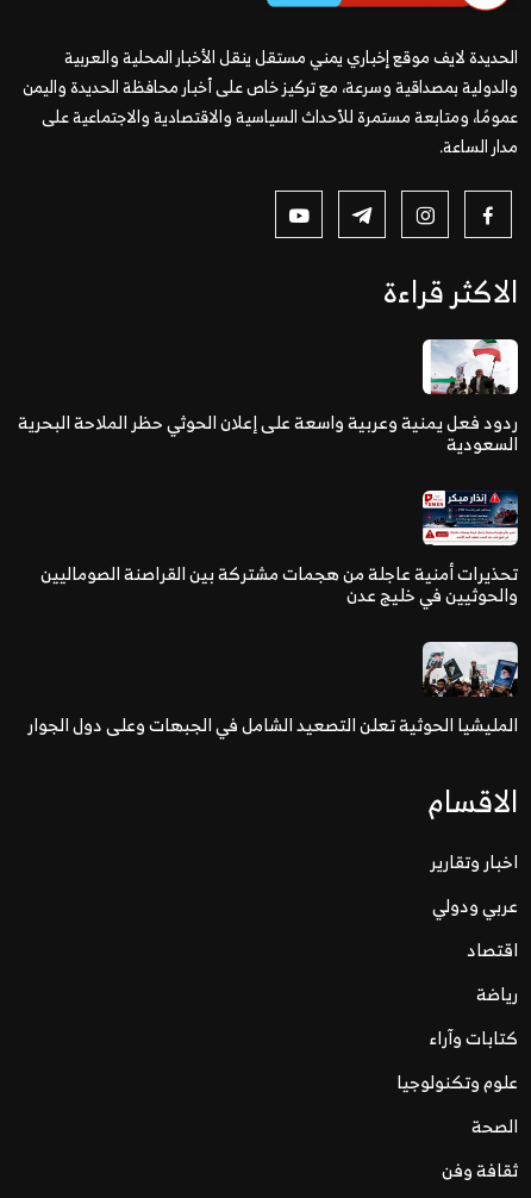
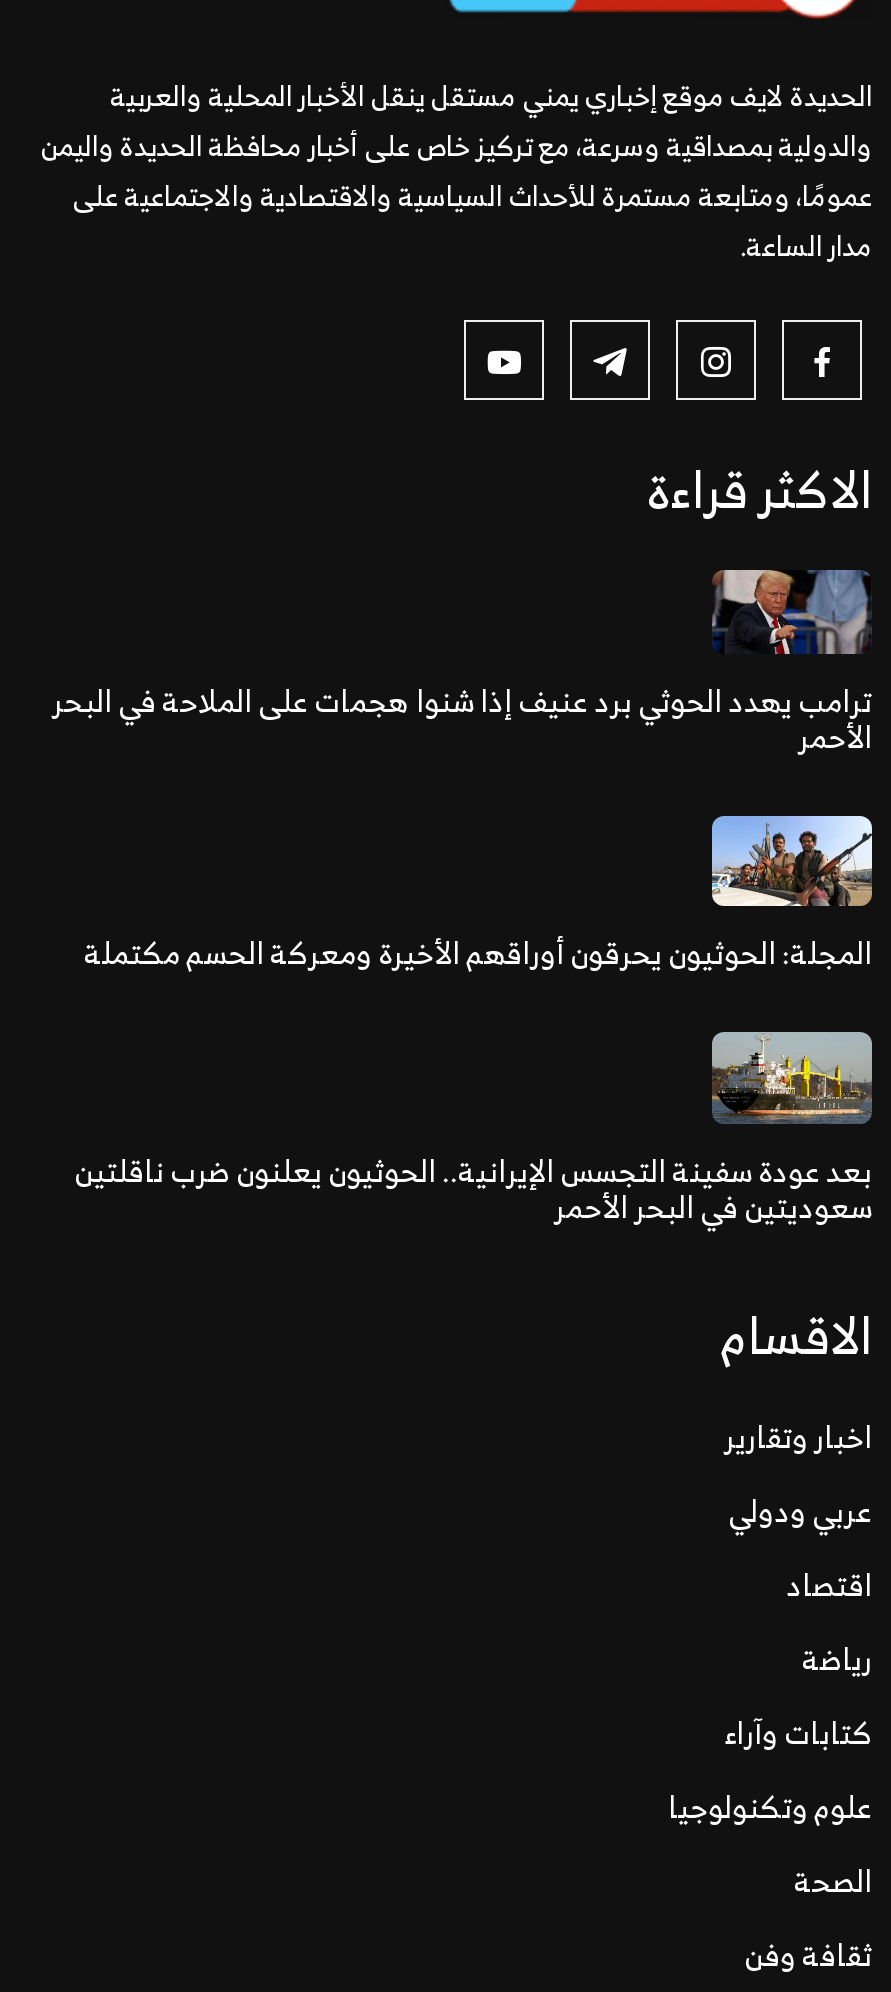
- [image]
- ردود فعل يمنية وعربية واسعة على إعلان الحوثي حظر الملاحة البحرية
- السعودية
+ [image]
+ ترامب يهدد الحوثي برد عنيف إذا شنوا هجمات على الملاحة في البحر
+ الأحمر

- [image]
- تحذيرات أمنية عاجلة من هجمات مشتركة بين القراصنة الصوماليين
- والحوثيين في خليج عدن
+ [image]
+ المجلة: الحوثيون يحرقون أوراقهم الأخيرة ومعركة الحسم مكتملة

- [image]
- المليشيا الحوثية تعلن التصعيد الشامل في الجبهات وعلى دول الجوار
+ [image]
+ بعد عودة سفينة التجسس الإيرانية.. الحوثيون يعلنون ضرب ناقلتين
+ سعوديتين في البحر الأحمر
